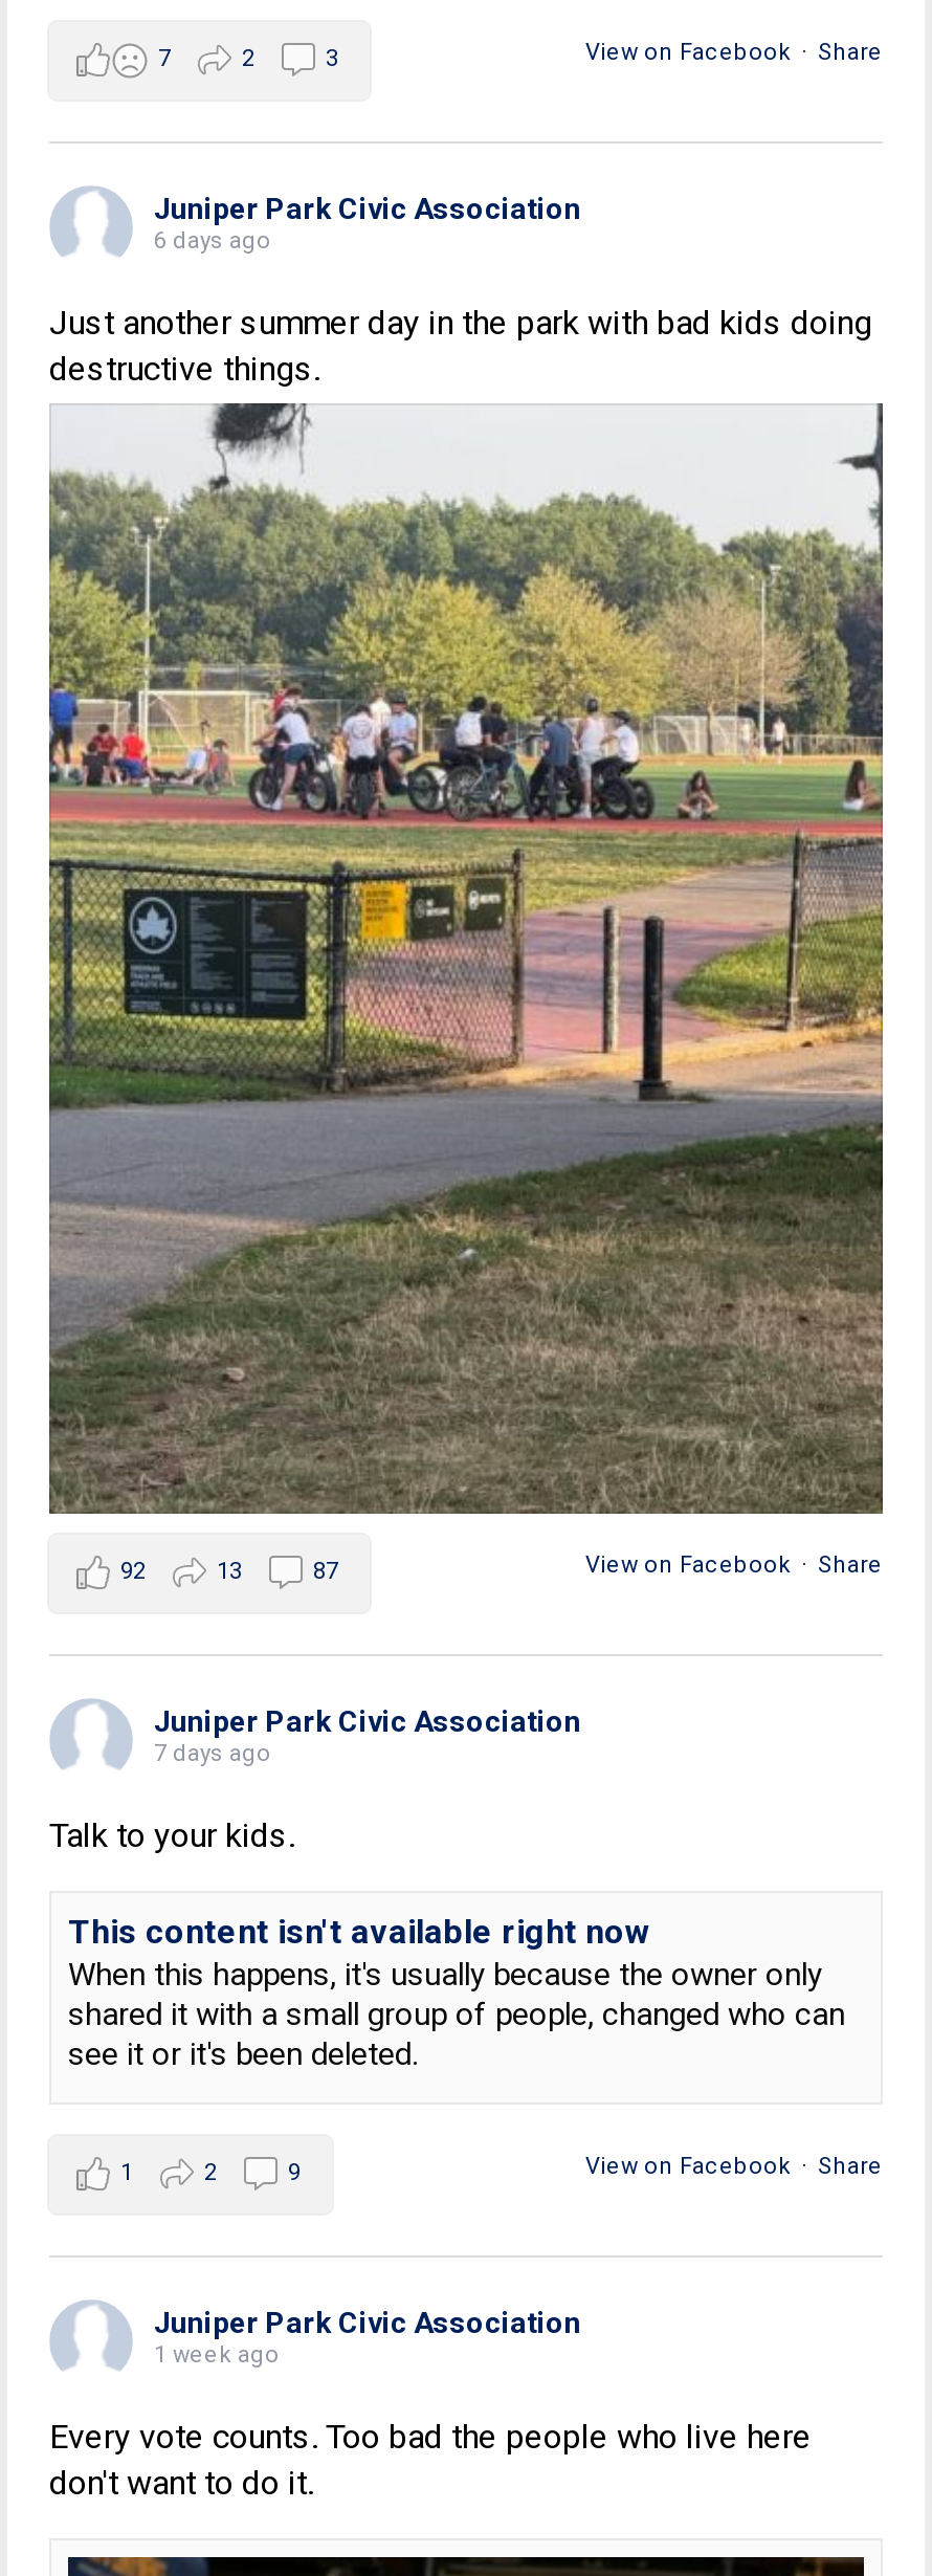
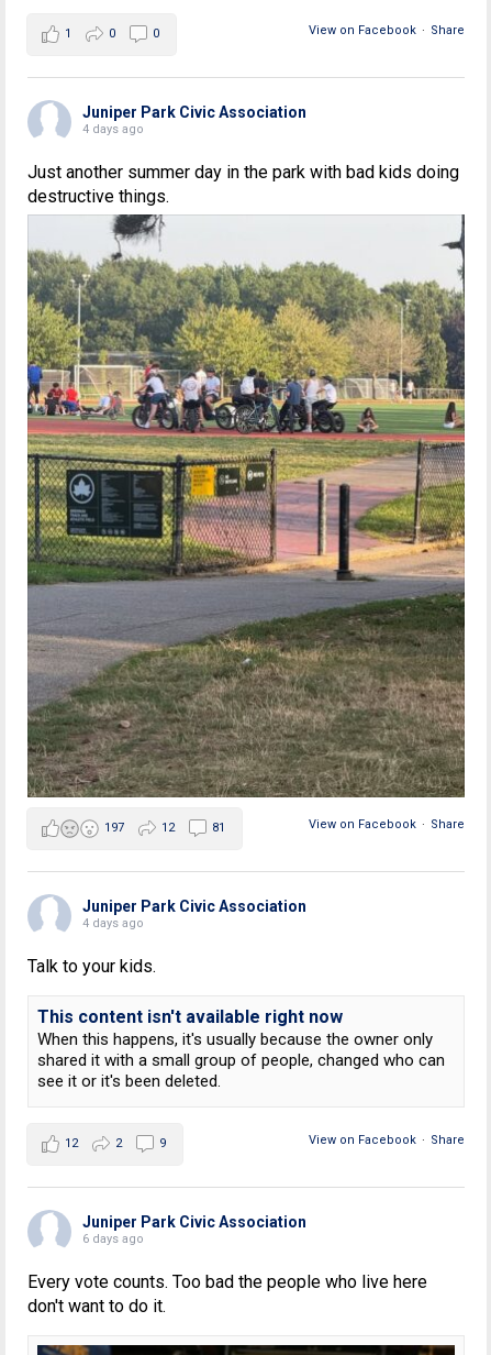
- 7
+ 1

- 2
+ 0

- 3
+ 0

- 6 days ago
+ 4 days ago

- 92
+ 197

- 13
+ 12

- 87
+ 81

- 7 days ago
+ 4 days ago

- 1
+ 12

- 1 week ago
+ 6 days ago
